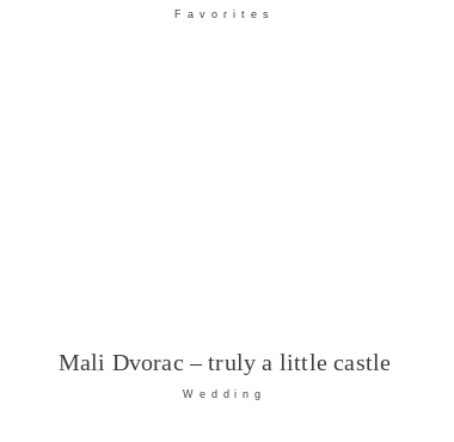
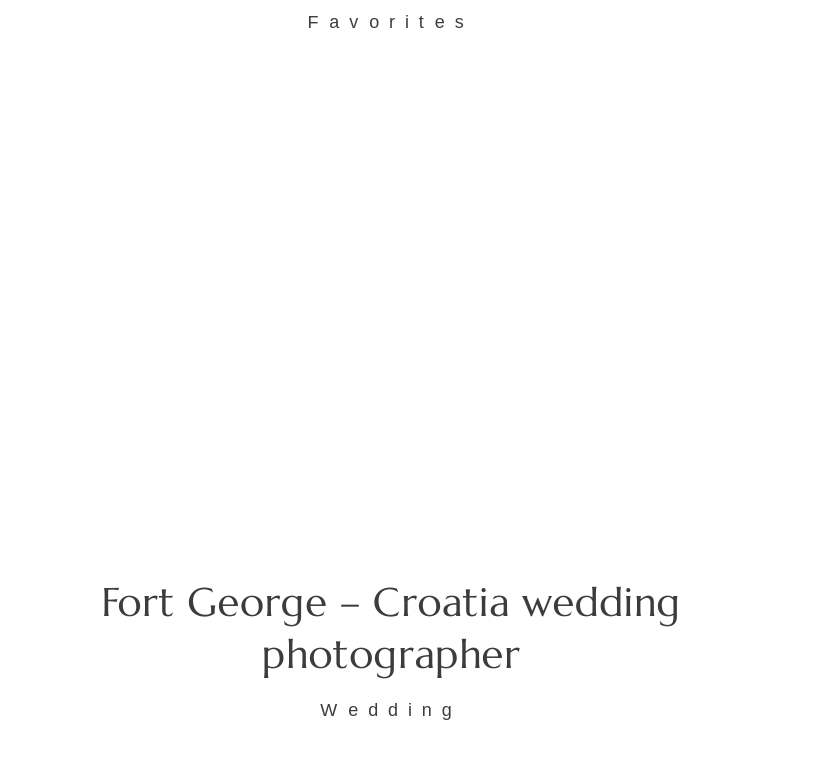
- Mali Dvorac – truly a little castle
+ Fort George – Croatia wedding
+ photographer
